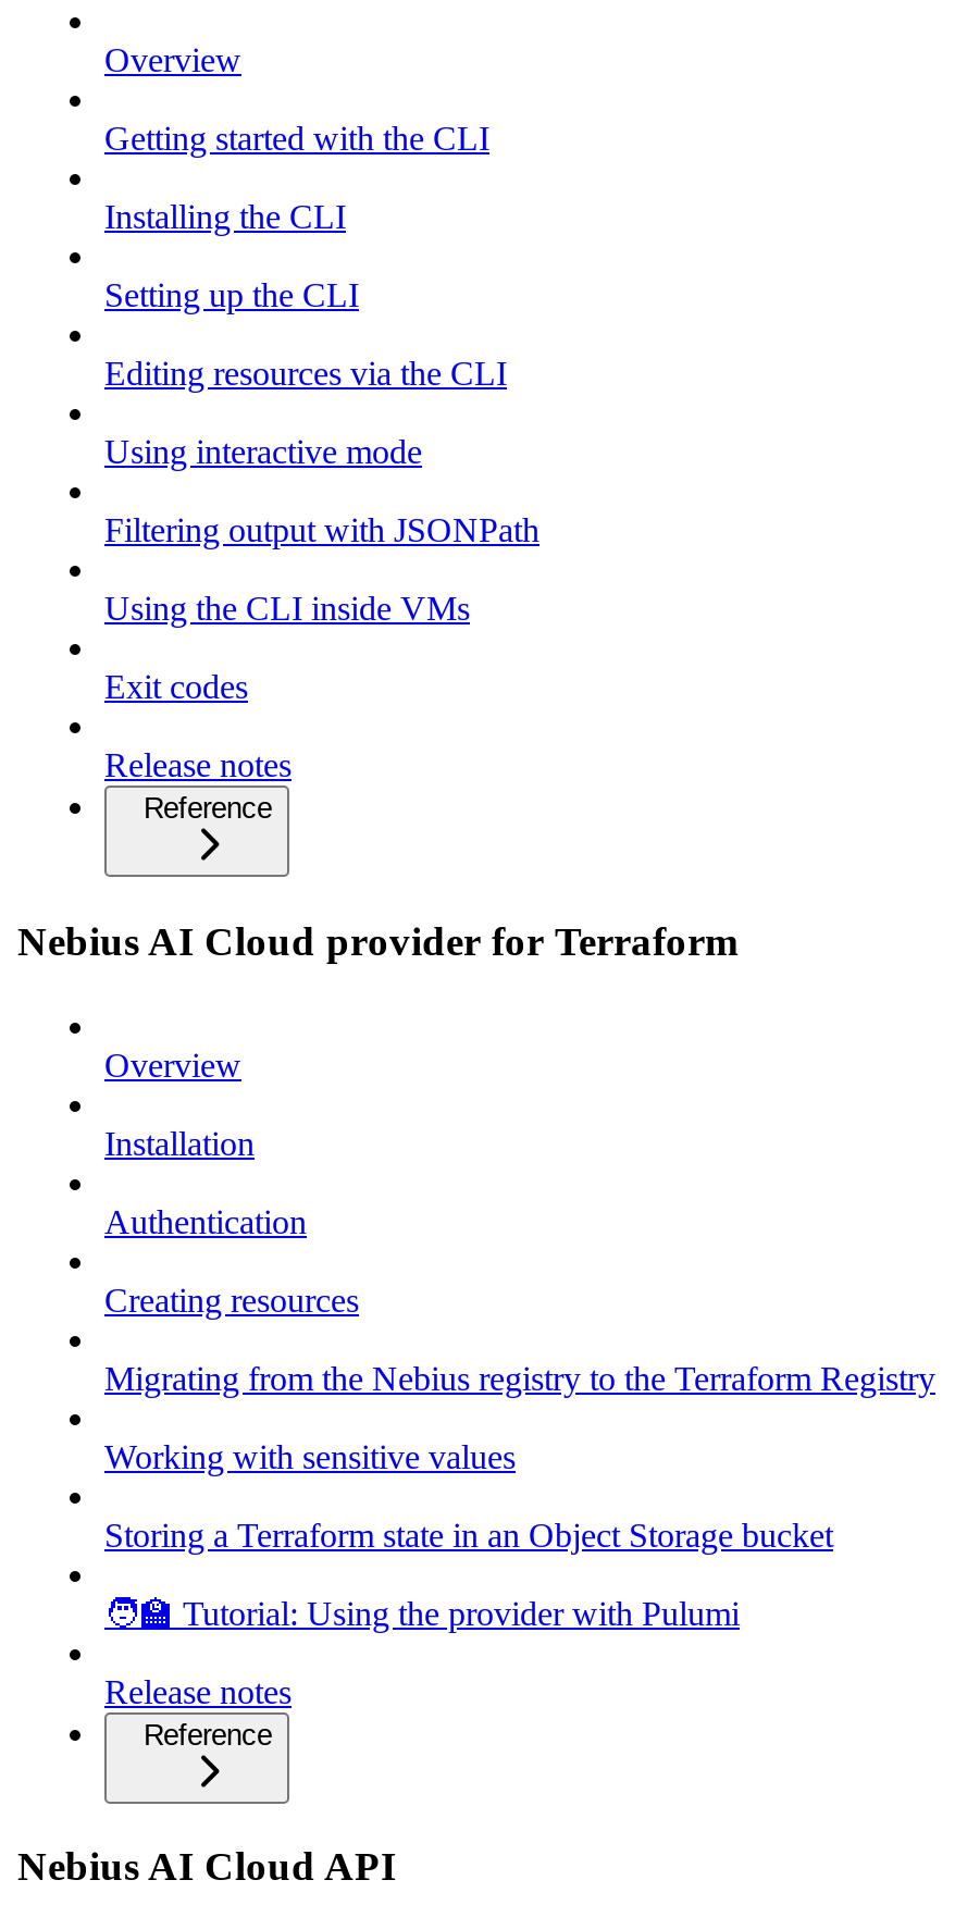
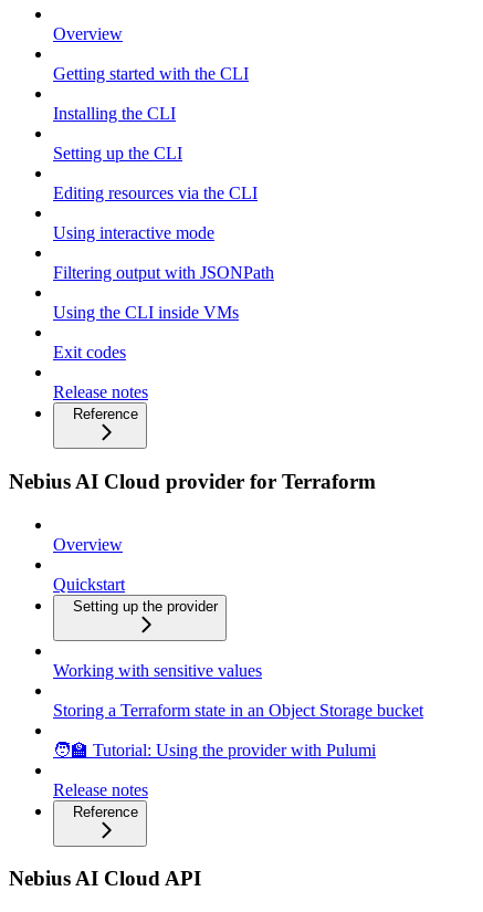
- Installation
- Authentication
- Creating resources
- Migrating from the Nebius registry to the Terraform Registry
+ Quickstart
+ Setting up the provider
